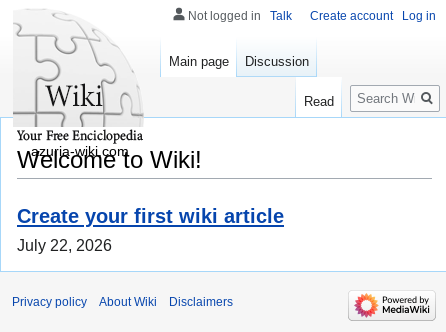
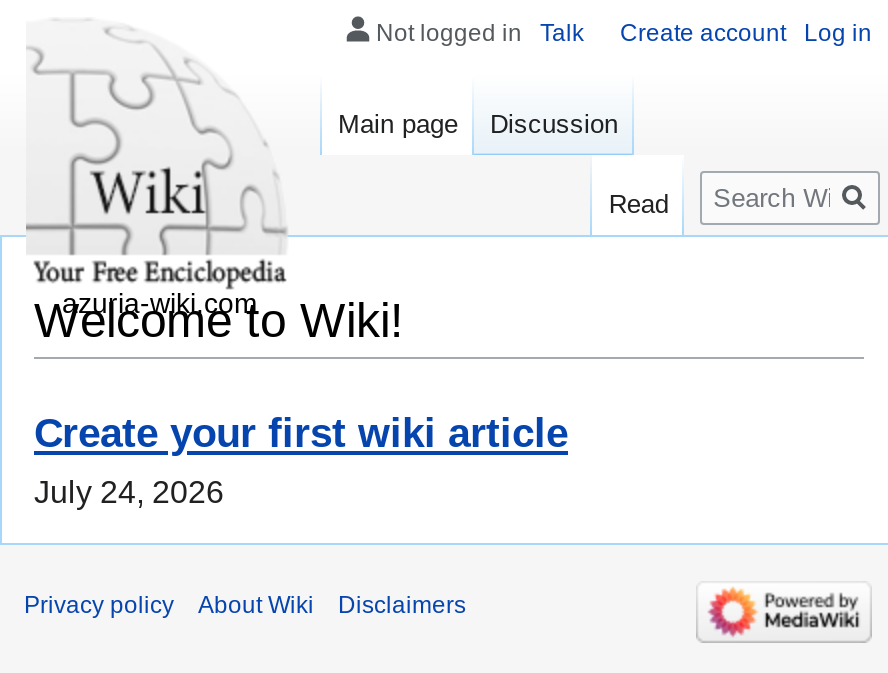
- July 22, 2026
+ July 24, 2026
